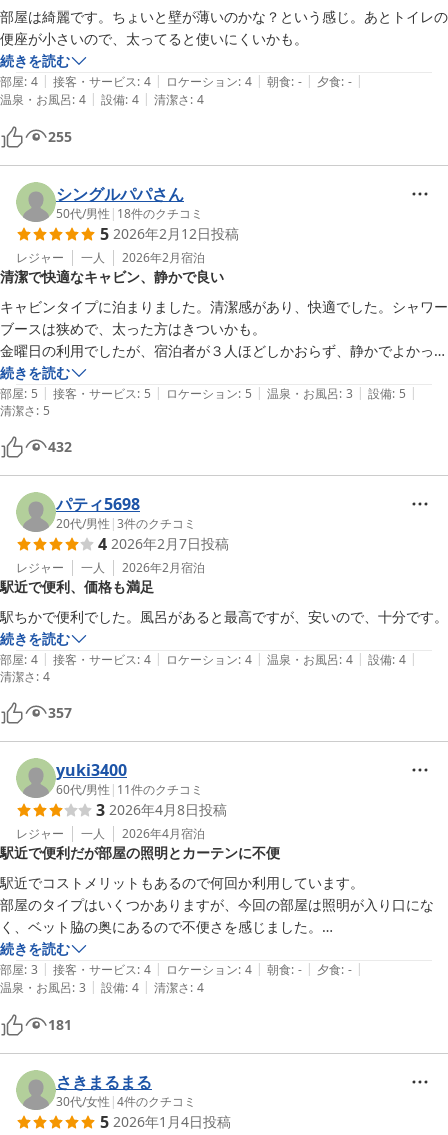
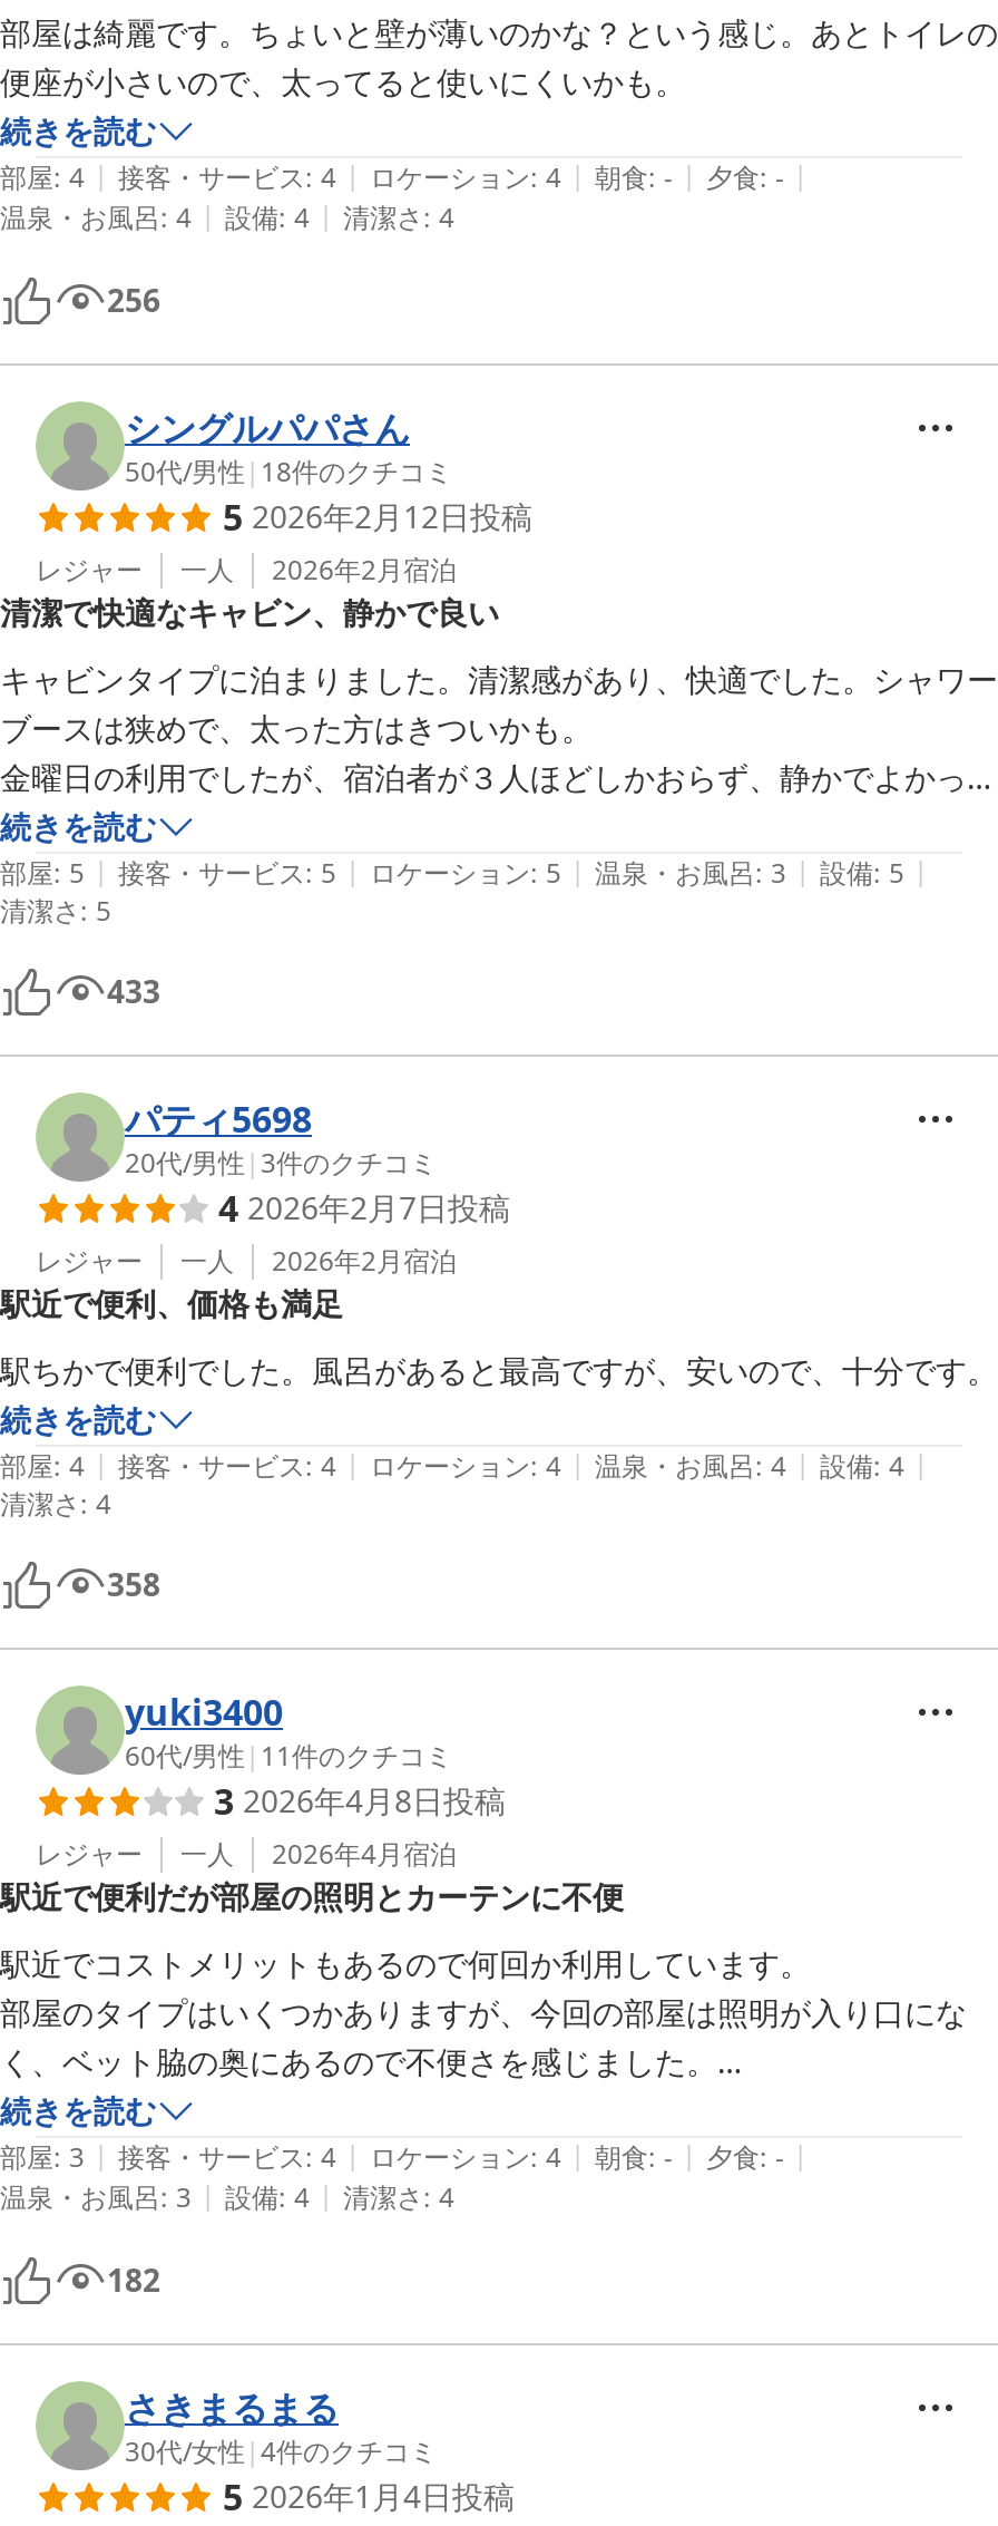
- 255
+ 256

- 432
+ 433

- 357
+ 358

- 181
+ 182
